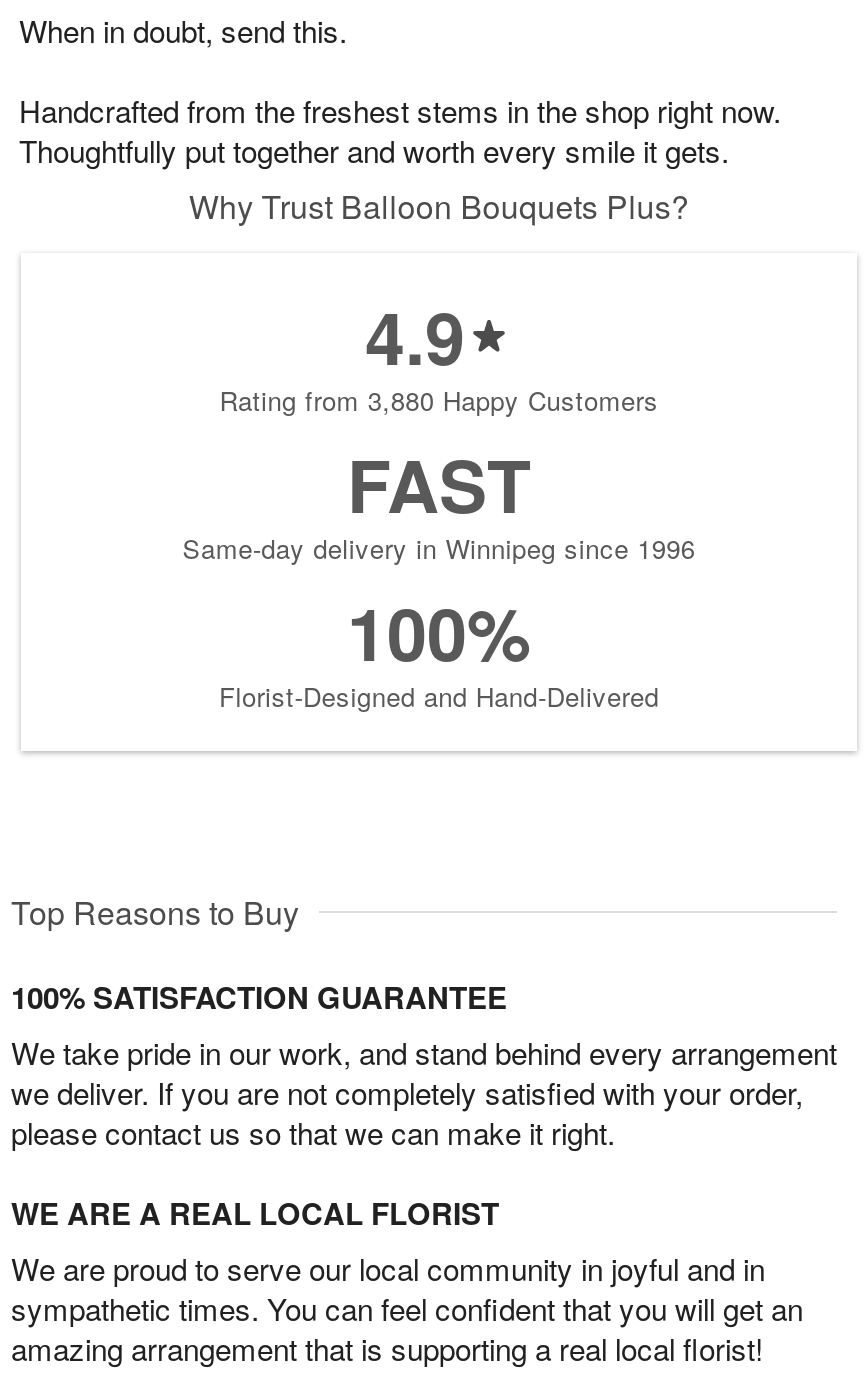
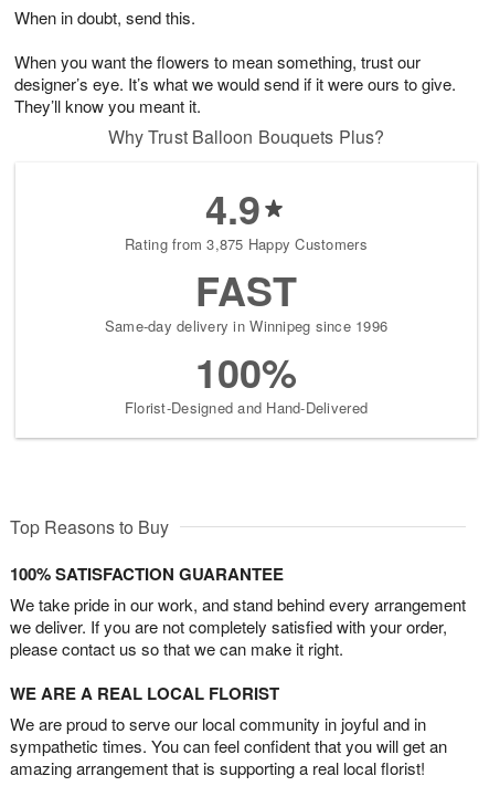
- Handcrafted from the freshest stems in the shop right now.
- Thoughtfully put together and worth every smile it gets.
+ When you want the flowers to mean something, trust our
+ designer’s eye. It’s what we would send if it were ours to give.
+ They’ll know you meant it.

- Rating from 3,880 Happy Customers
+ Rating from 3,875 Happy Customers
